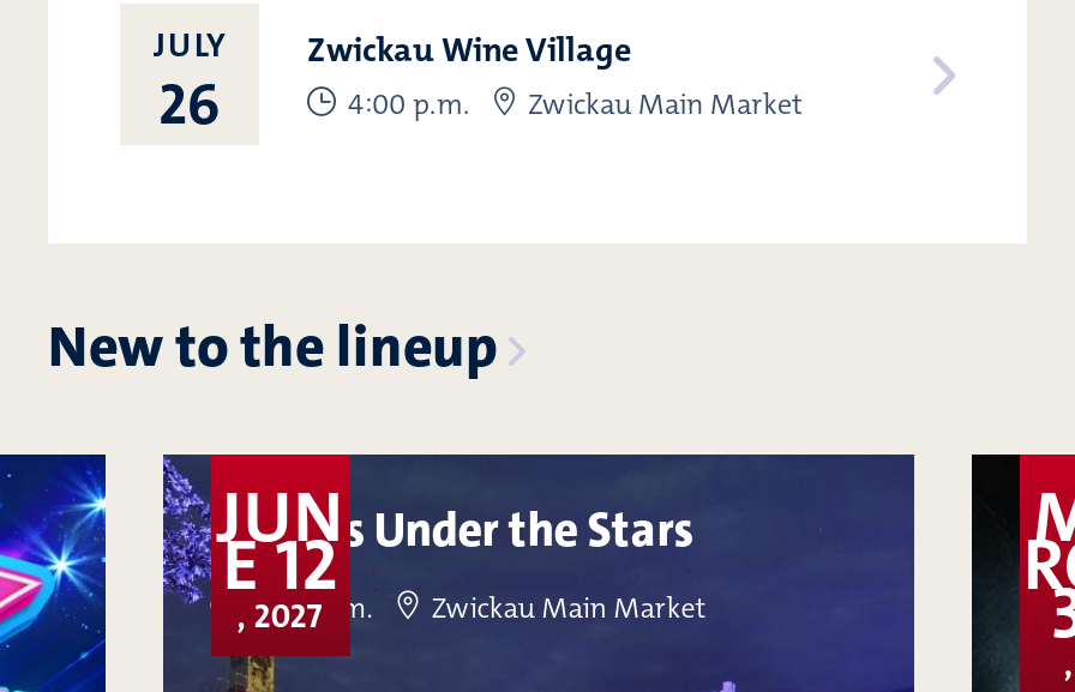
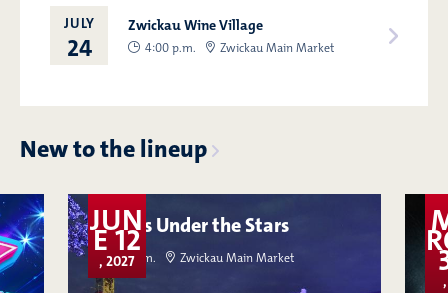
- 26
+ 24
